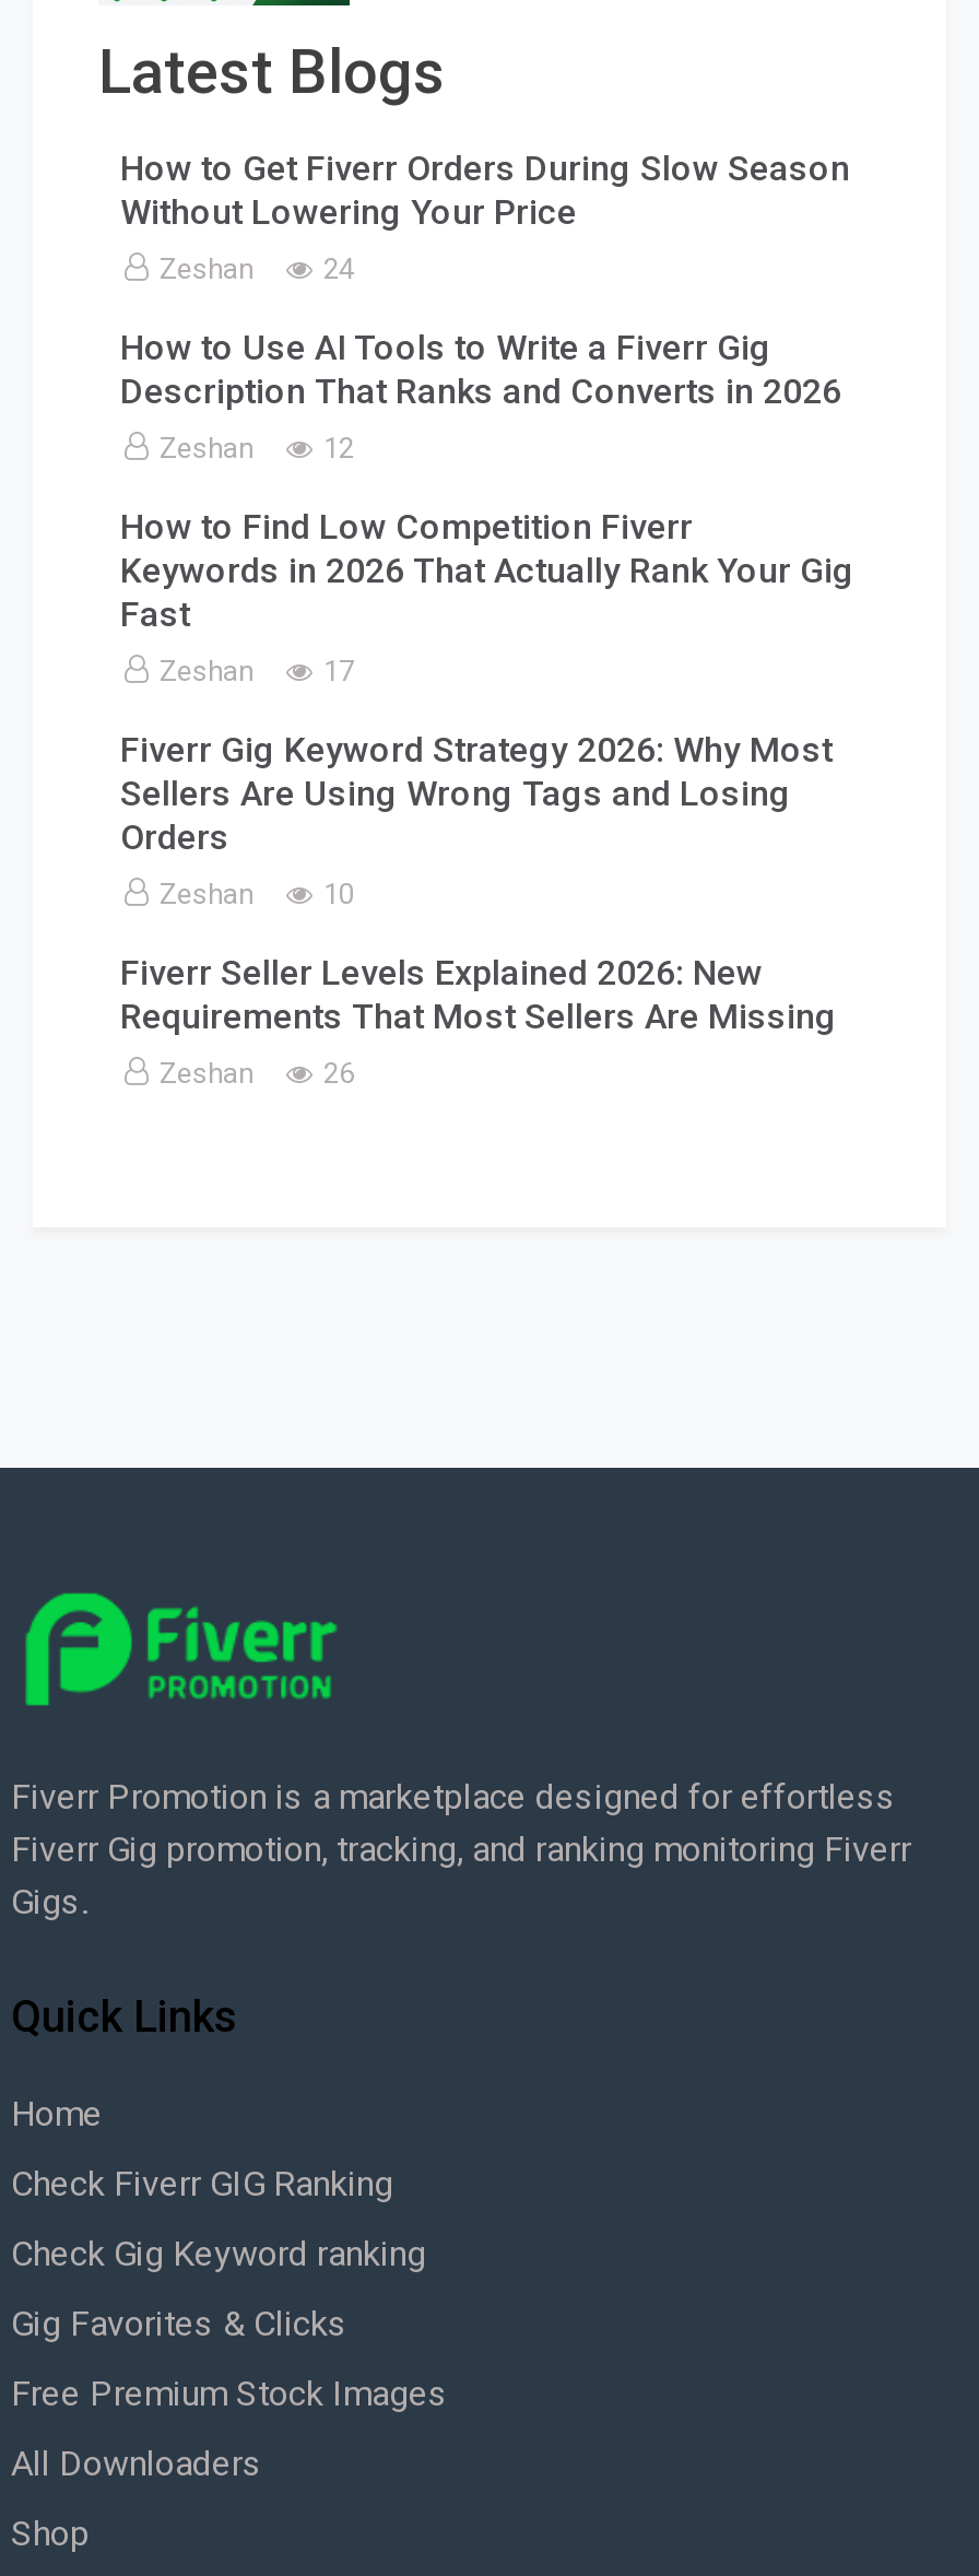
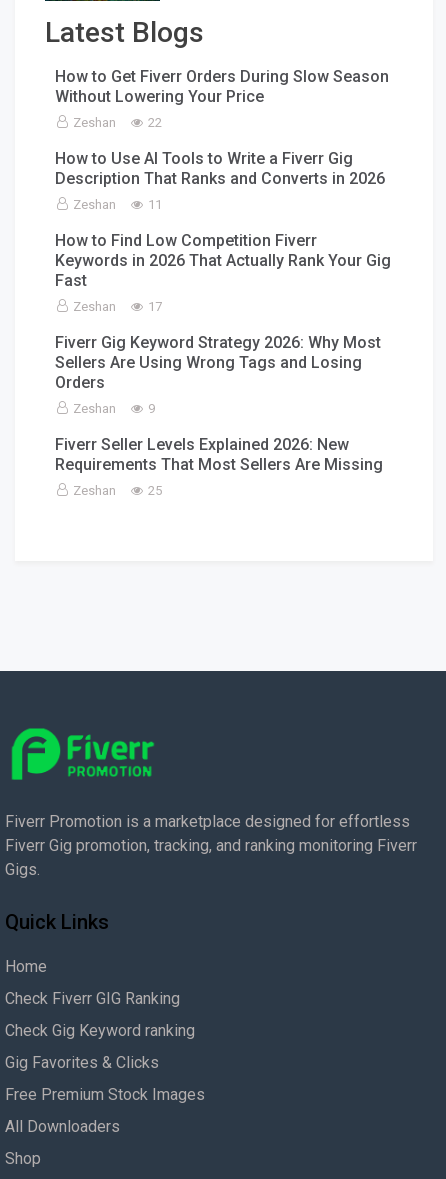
- 24
+ 22

- 12
+ 11

- 10
+ 9

- 26
+ 25
